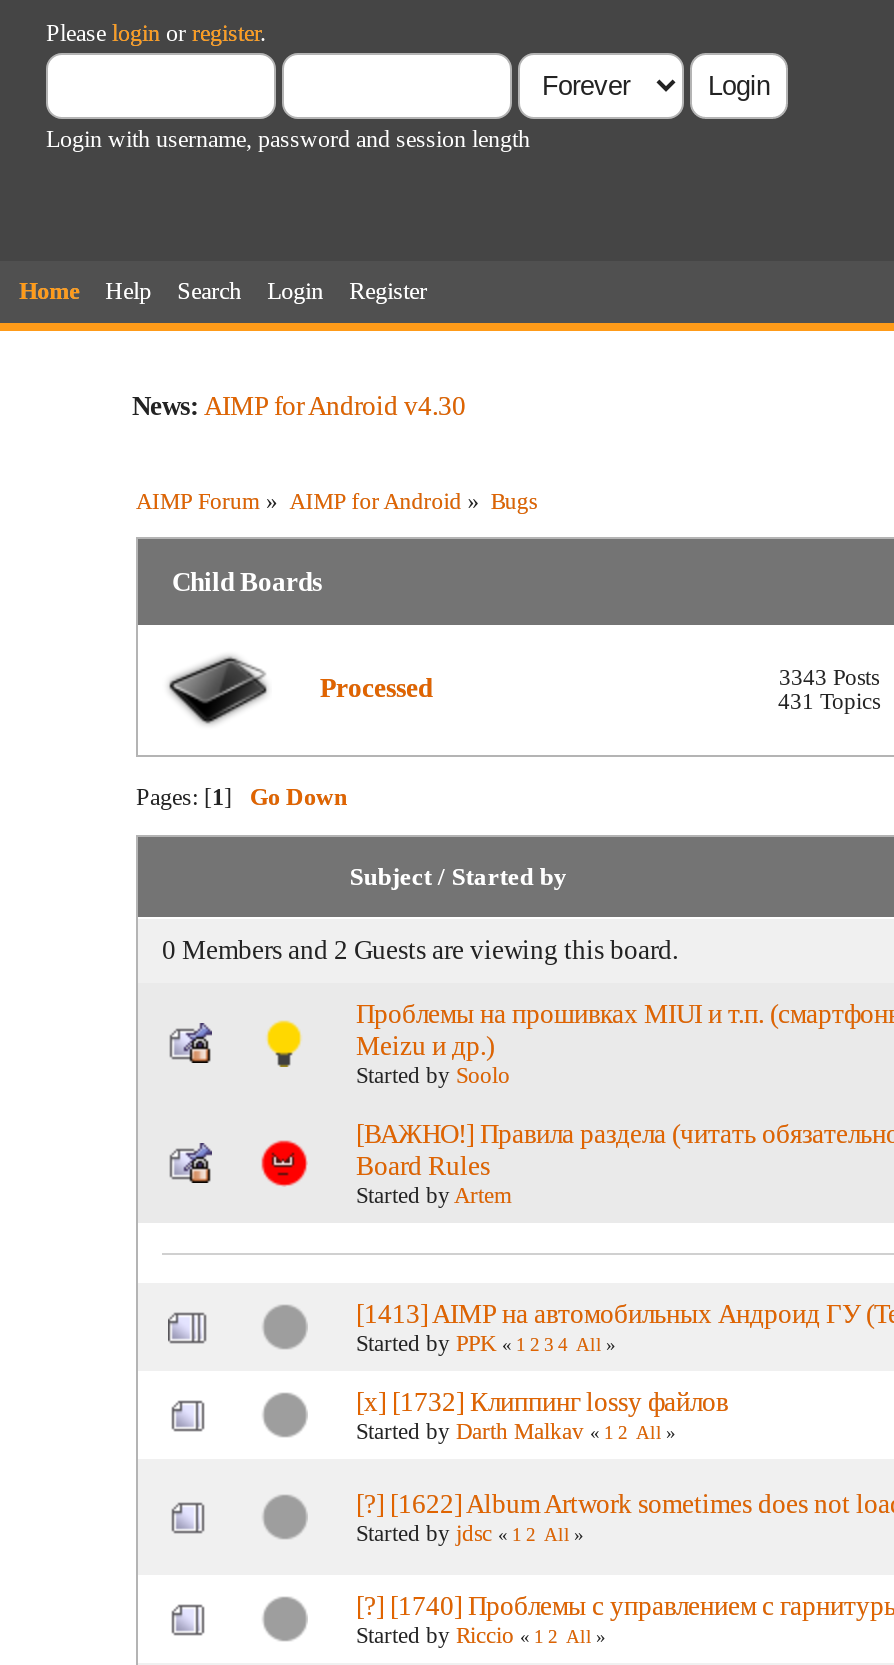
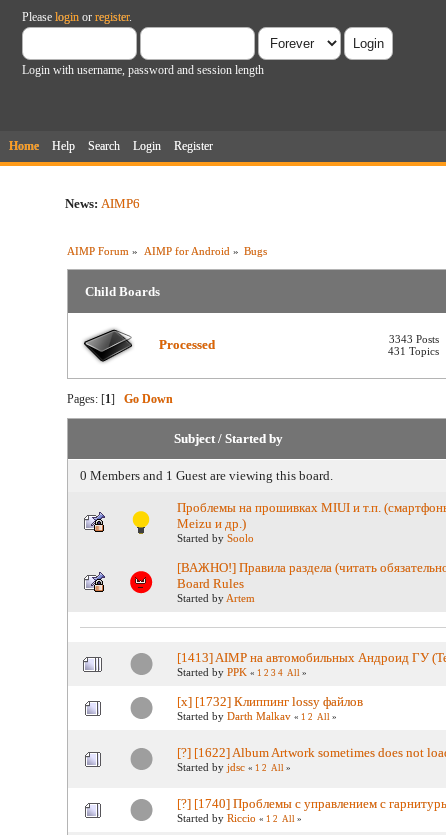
- News: AIMP for Android v4.30
+ News: AIMP6

- 0 Members and 2 Guests are viewing this board.
+ 0 Members and 1 Guest are viewing this board.
